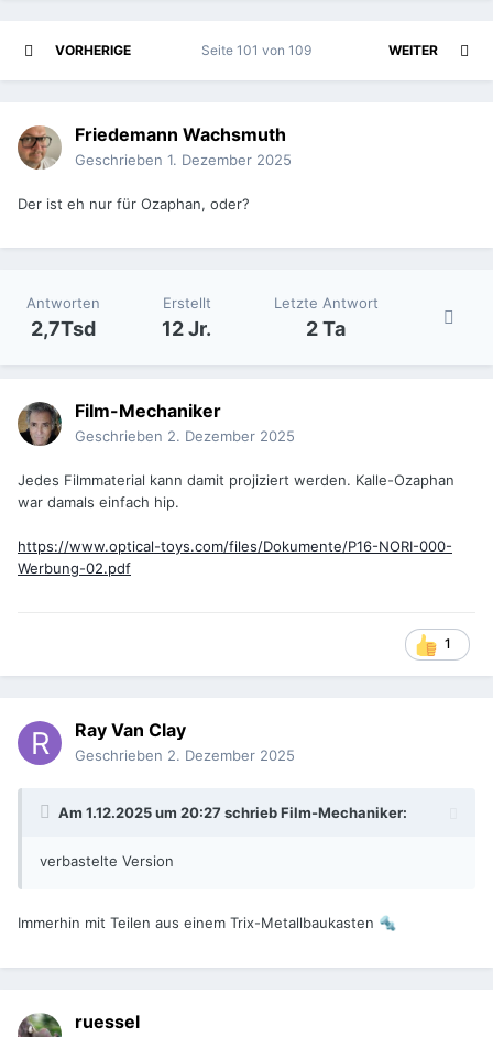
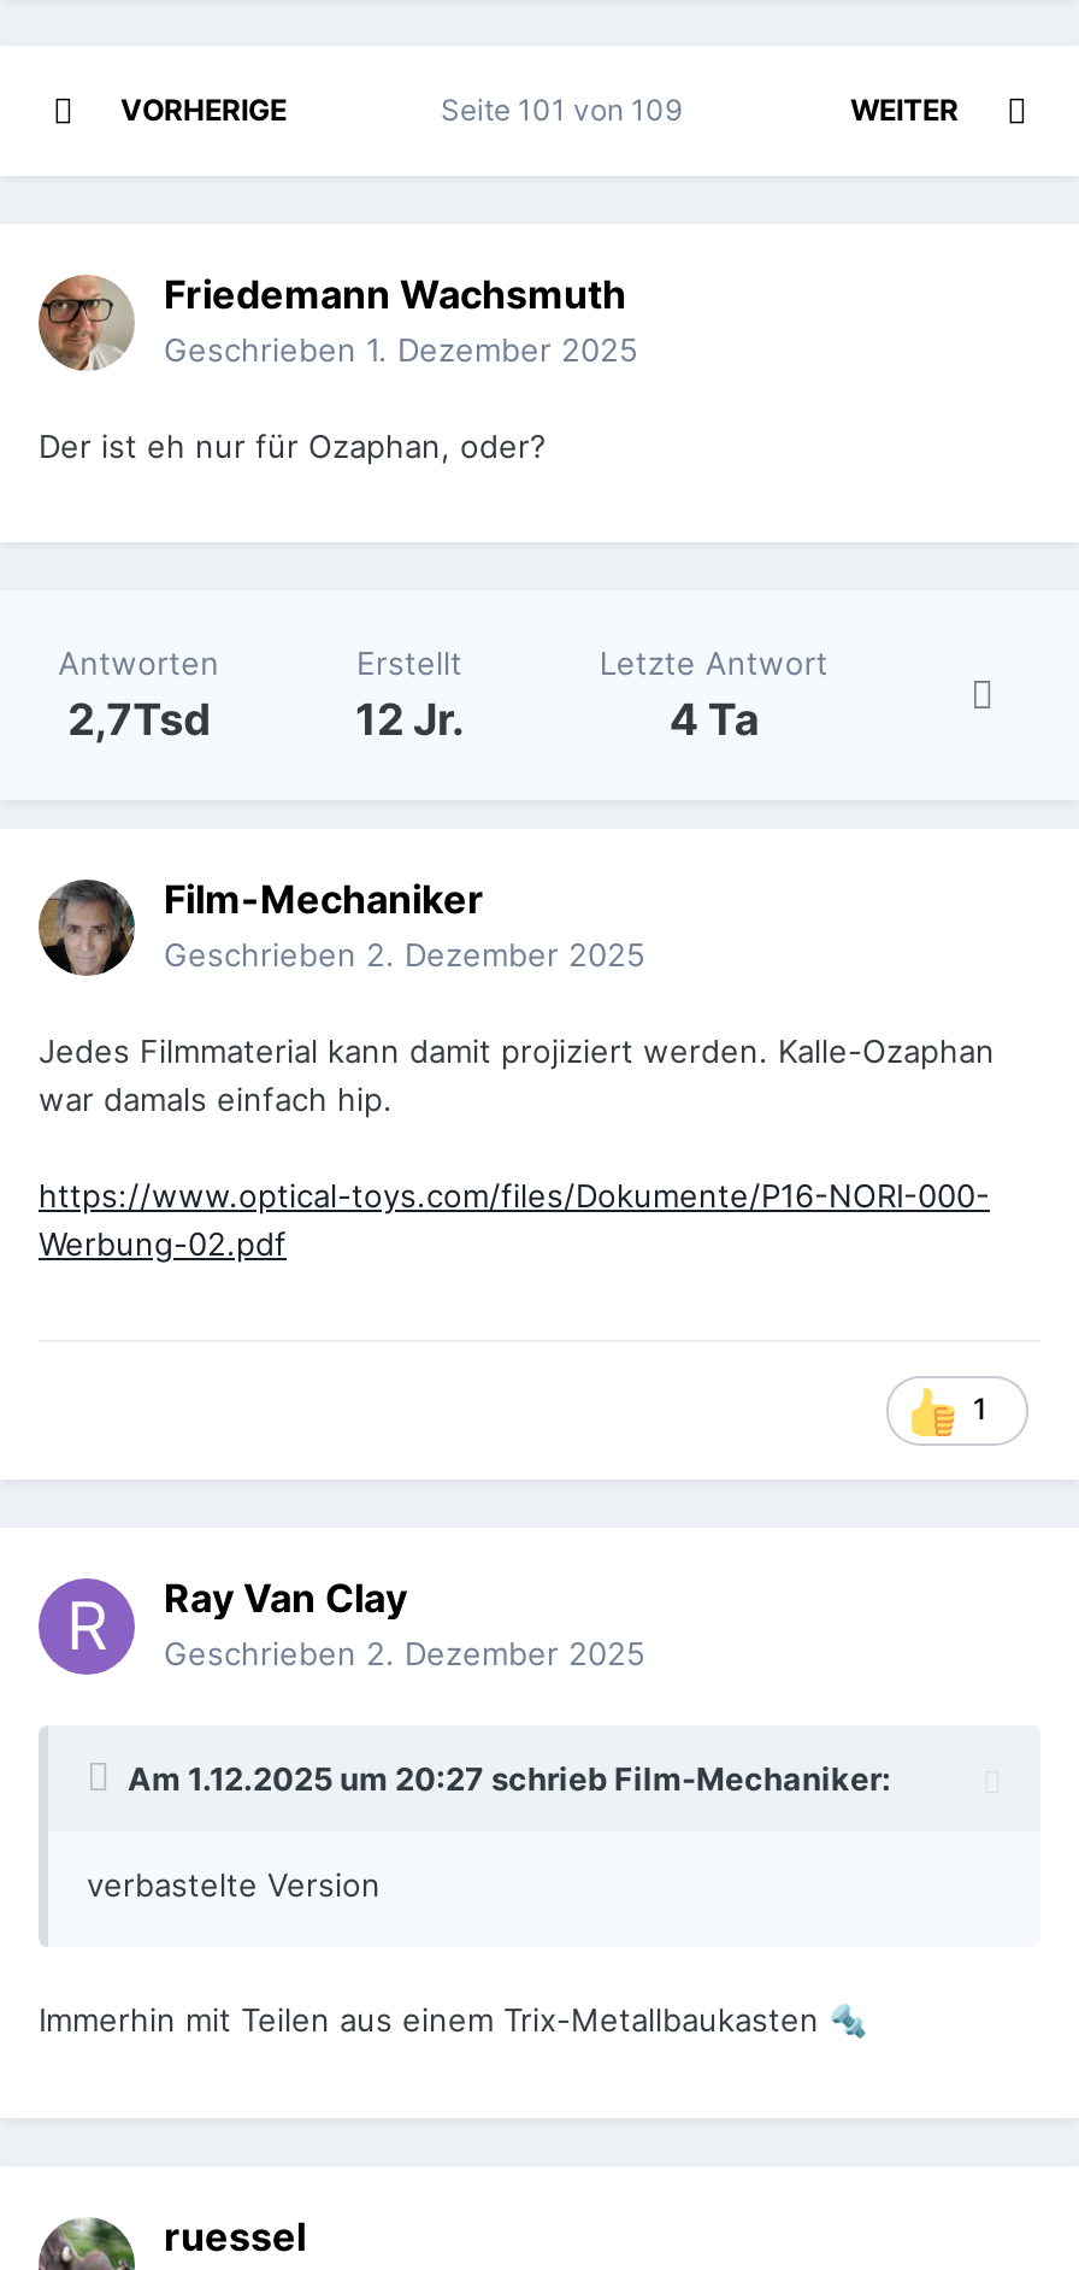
- 2 Ta
+ 4 Ta
